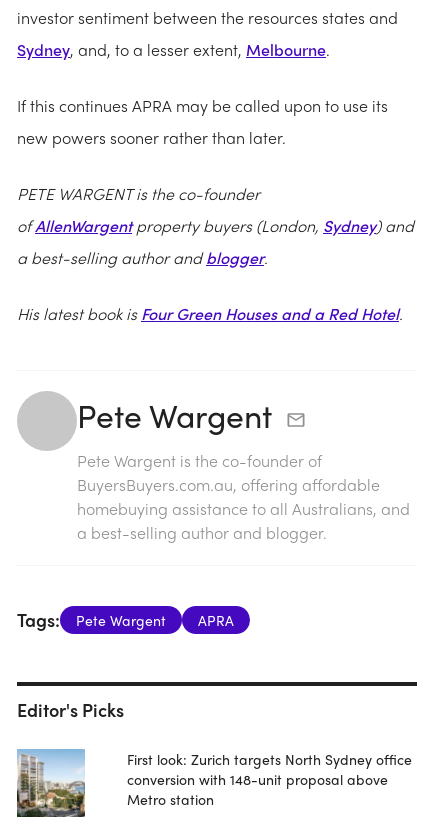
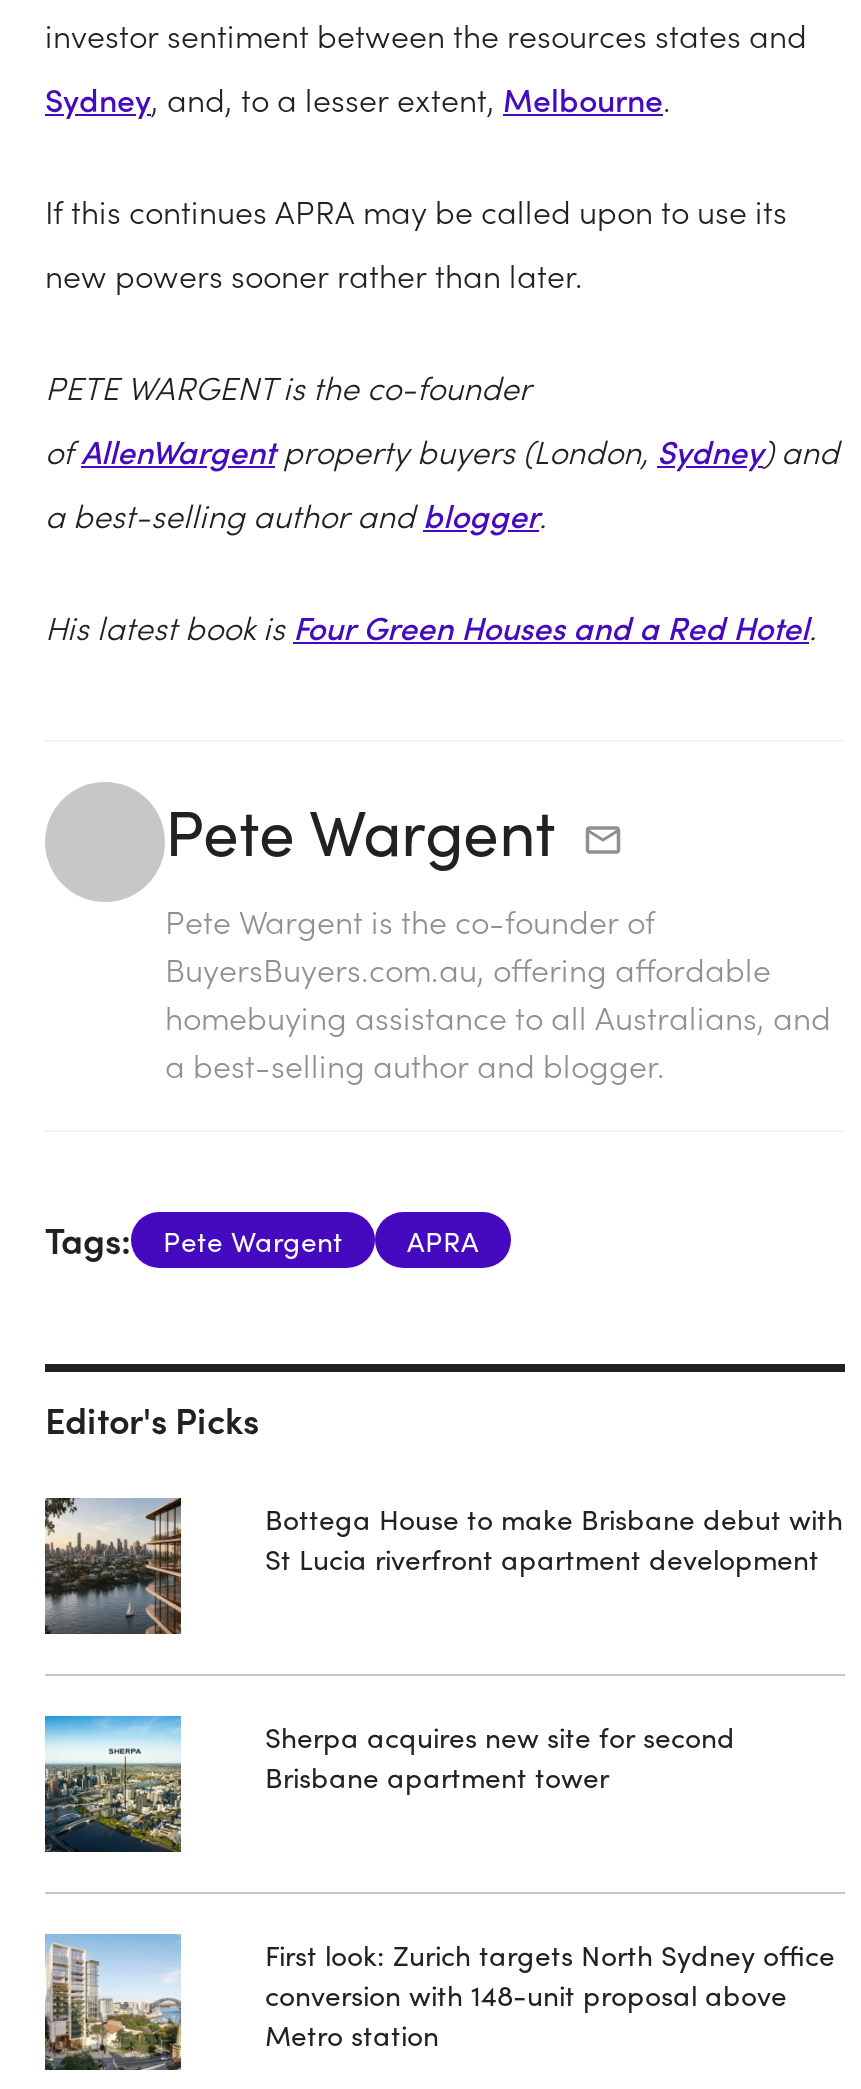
+ [image]

+ [image]

+ Bottega House to make Brisbane debut with
+ St Lucia riverfront apartment development

+ Sherpa acquires new site for second
+ Brisbane apartment tower
